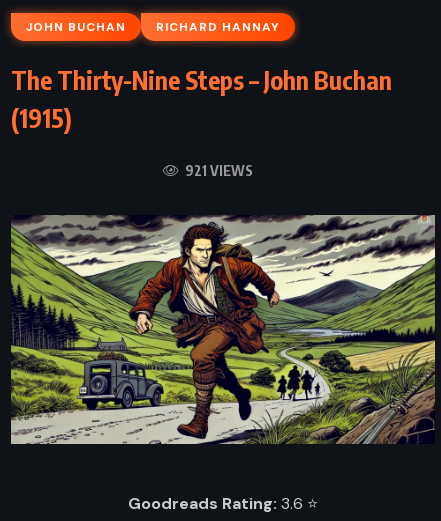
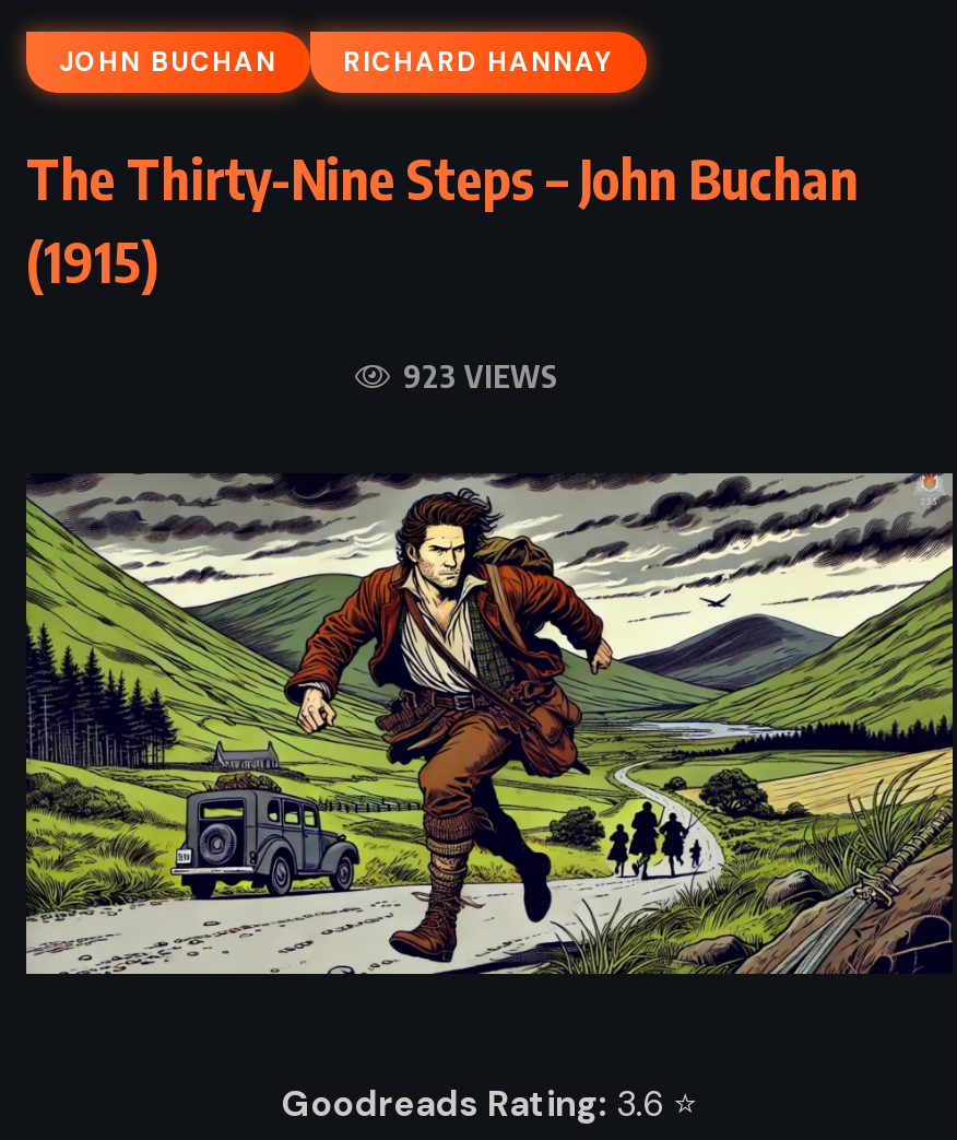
- 921 VIEWS
+ 923 VIEWS
